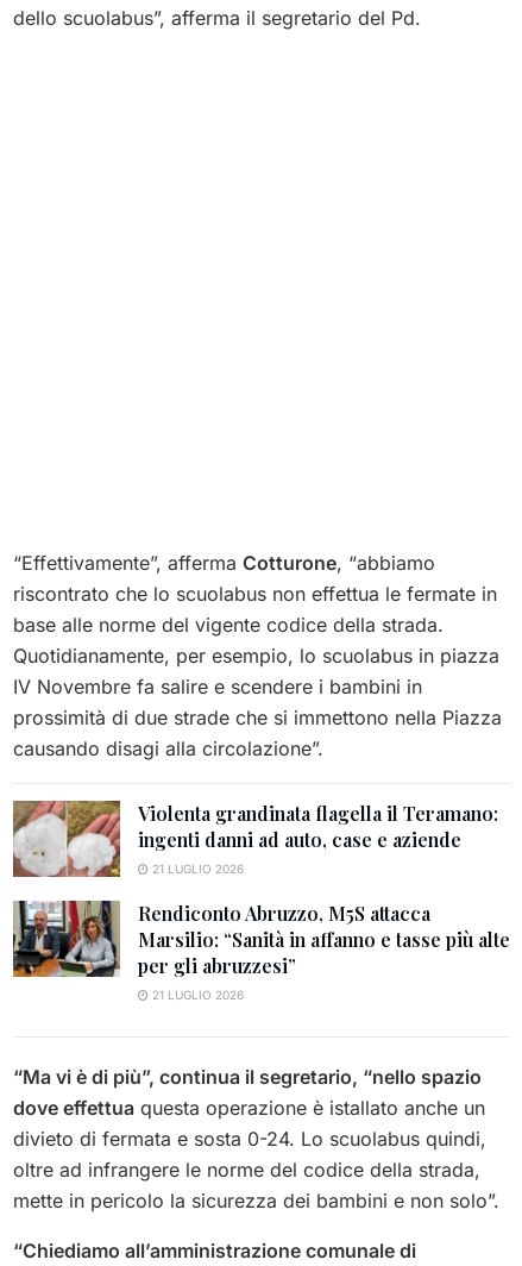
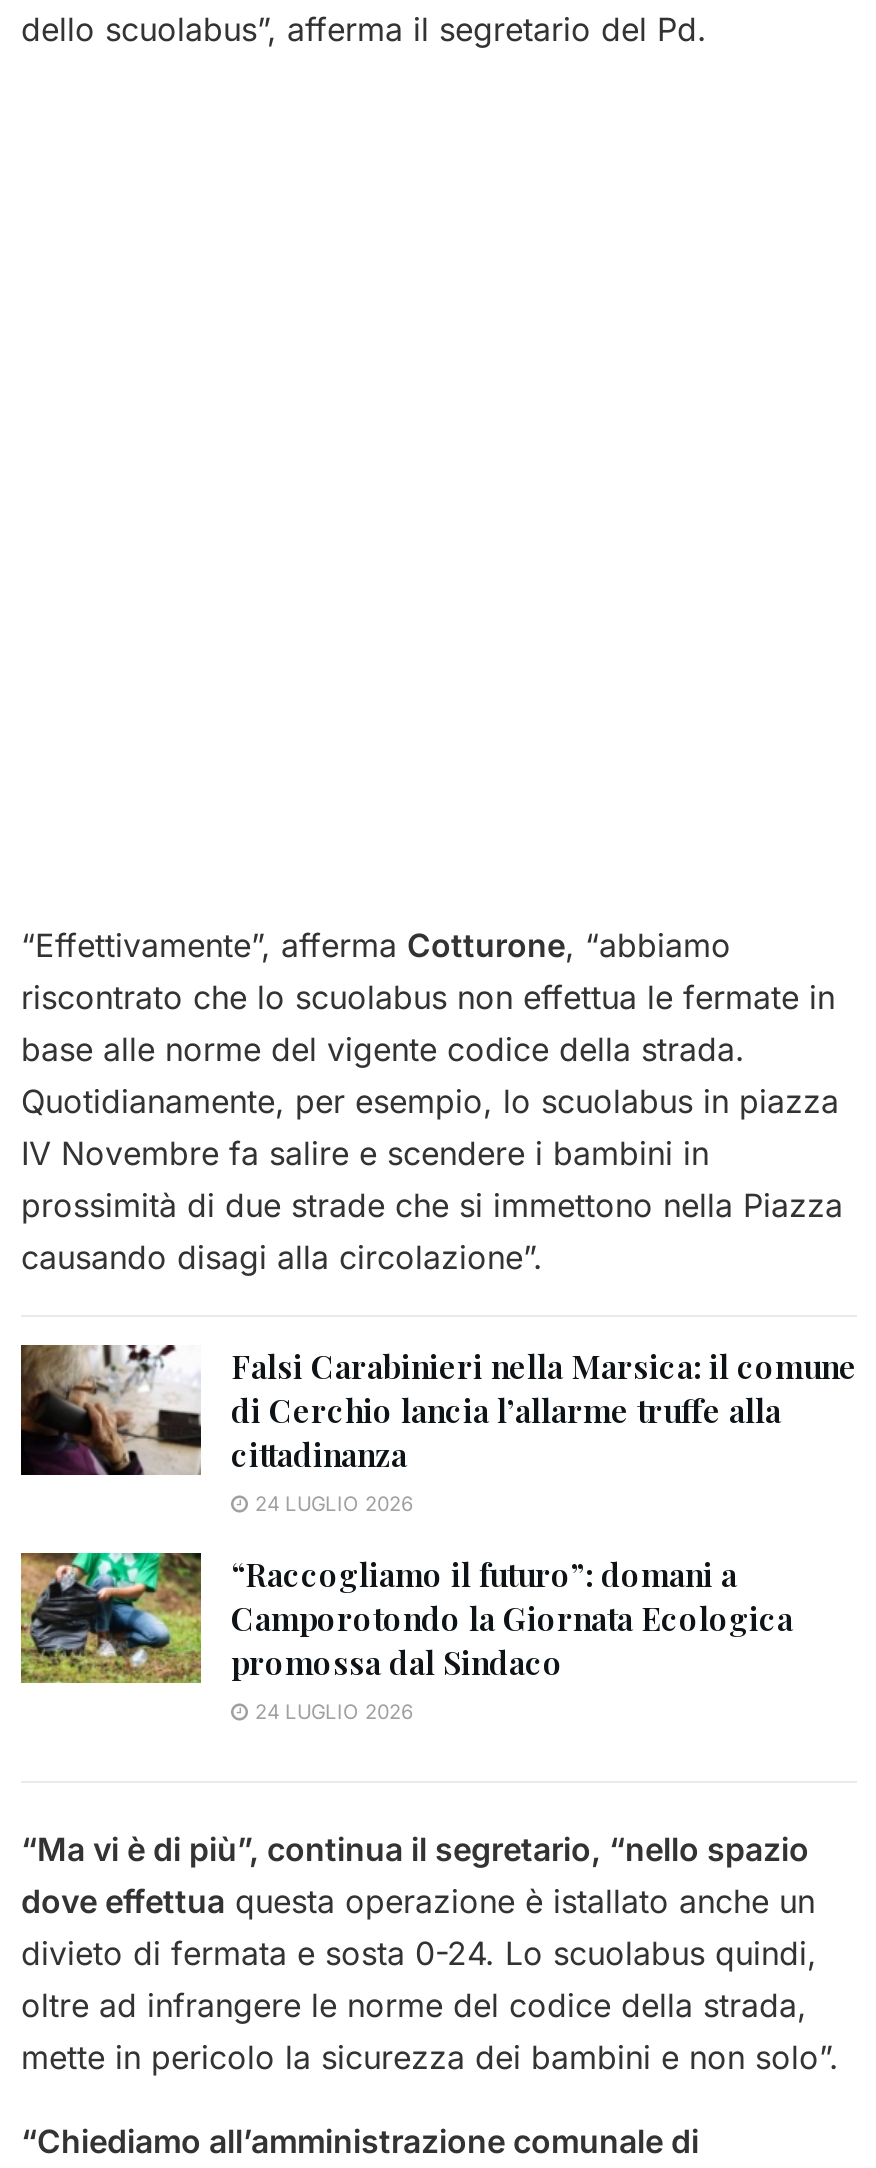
- [image]
- Violenta grandinata flagella il Teramano:
- ingenti danni ad auto, case e aziende
- 21 LUGLIO 2026
+ [image]
+ Falsi Carabinieri nella Marsica: il comune
+ di Cerchio lancia l’allarme truffe alla
+ cittadinanza
+ 24 LUGLIO 2026

- [image]
- Rendiconto Abruzzo, M5S attacca
- Marsilio: “Sanità in affanno e tasse più alte
- per gli abruzzesi”
- 21 LUGLIO 2026
+ [image]
+ “Raccogliamo il futuro”: domani a
+ Camporotondo la Giornata Ecologica
+ promossa dal Sindaco
+ 24 LUGLIO 2026
